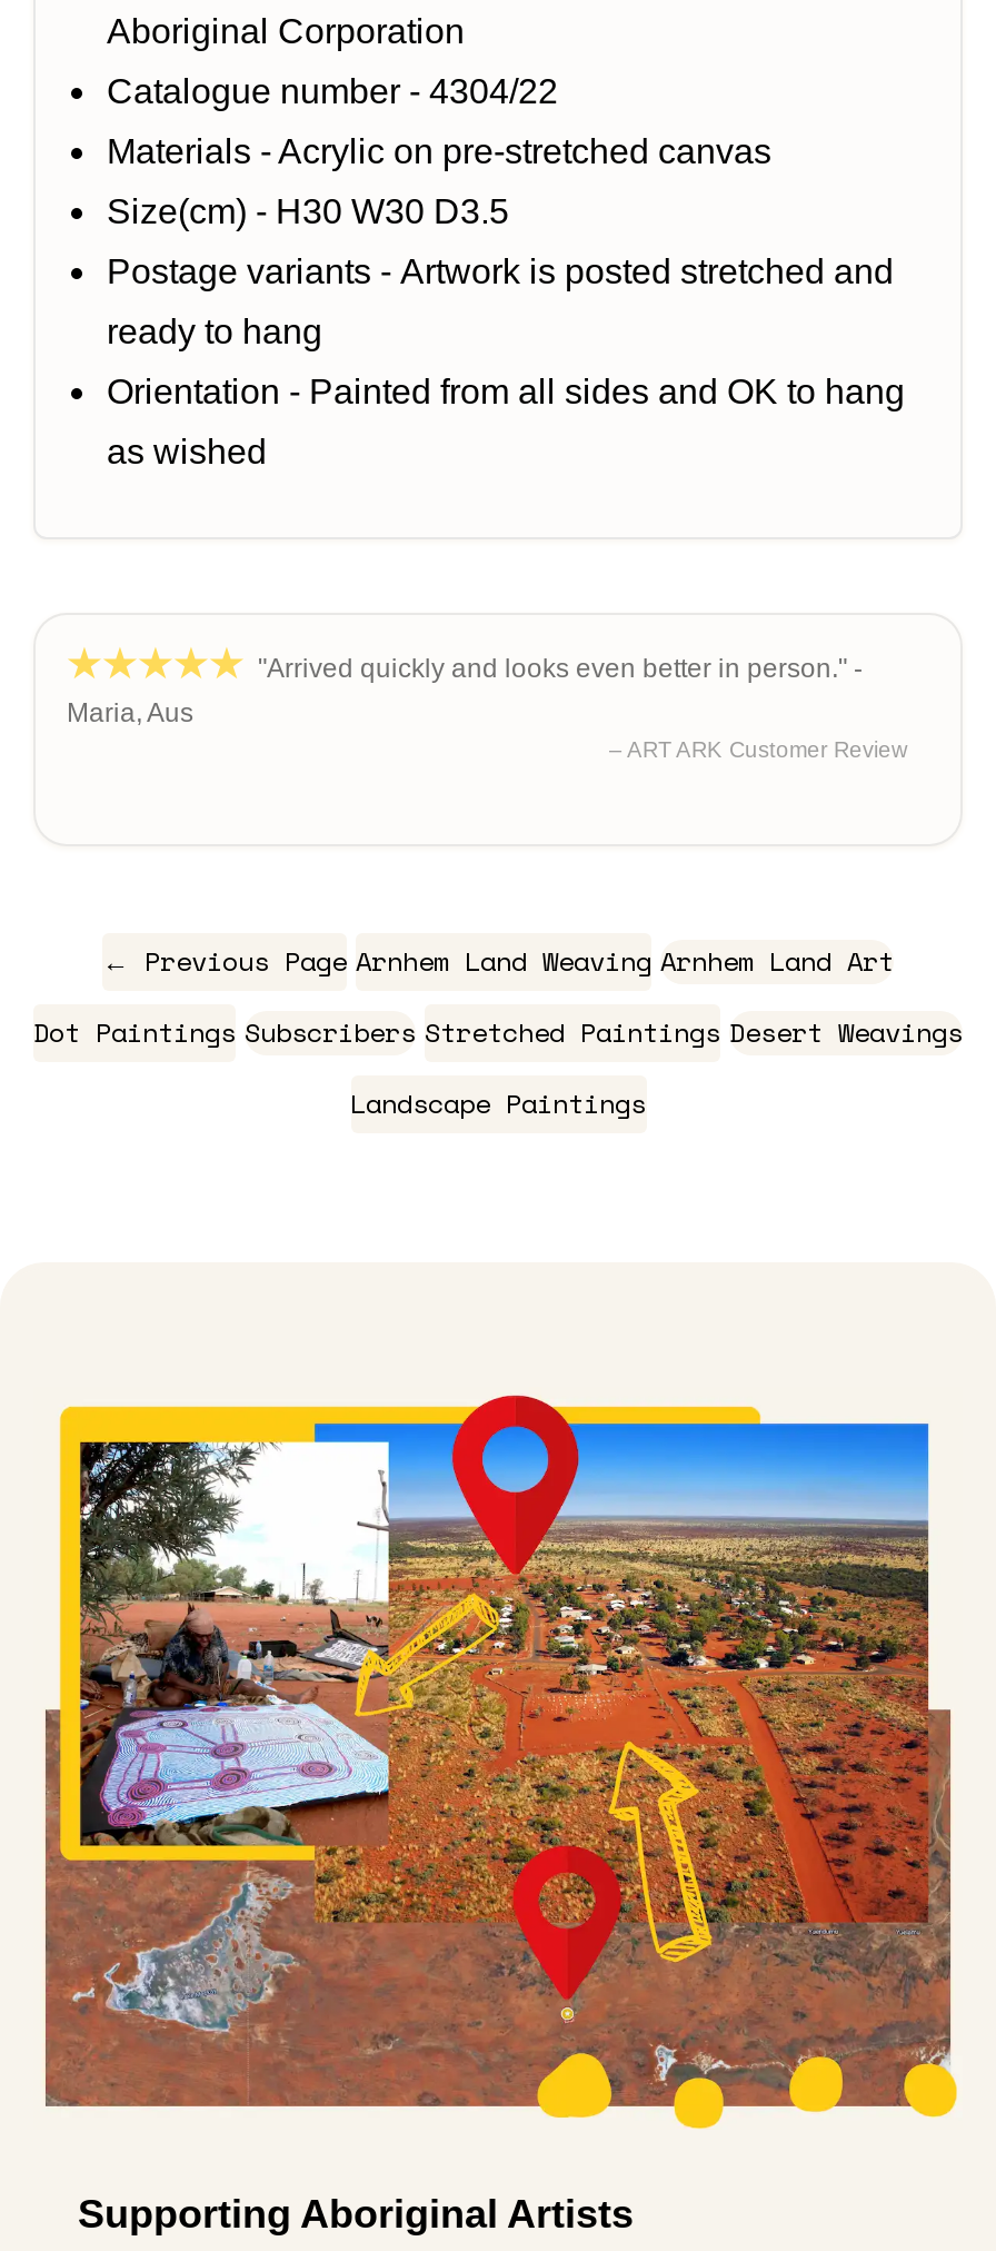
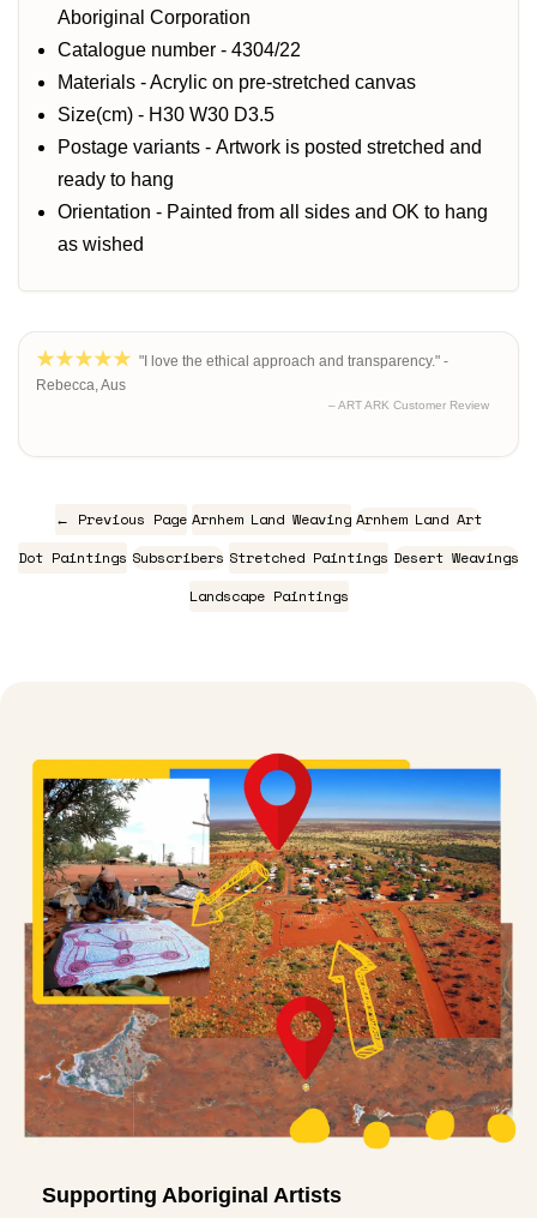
- "Arrived quickly and looks even better in person." -
- Maria, Aus
+ "I love the ethical approach and transparency." -
+ Rebecca, Aus
